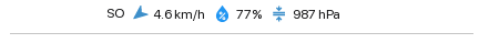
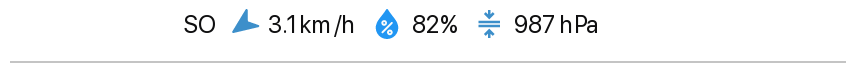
- 4.6 km/h
+ 3.1 km/h

- 77%
+ 82%
